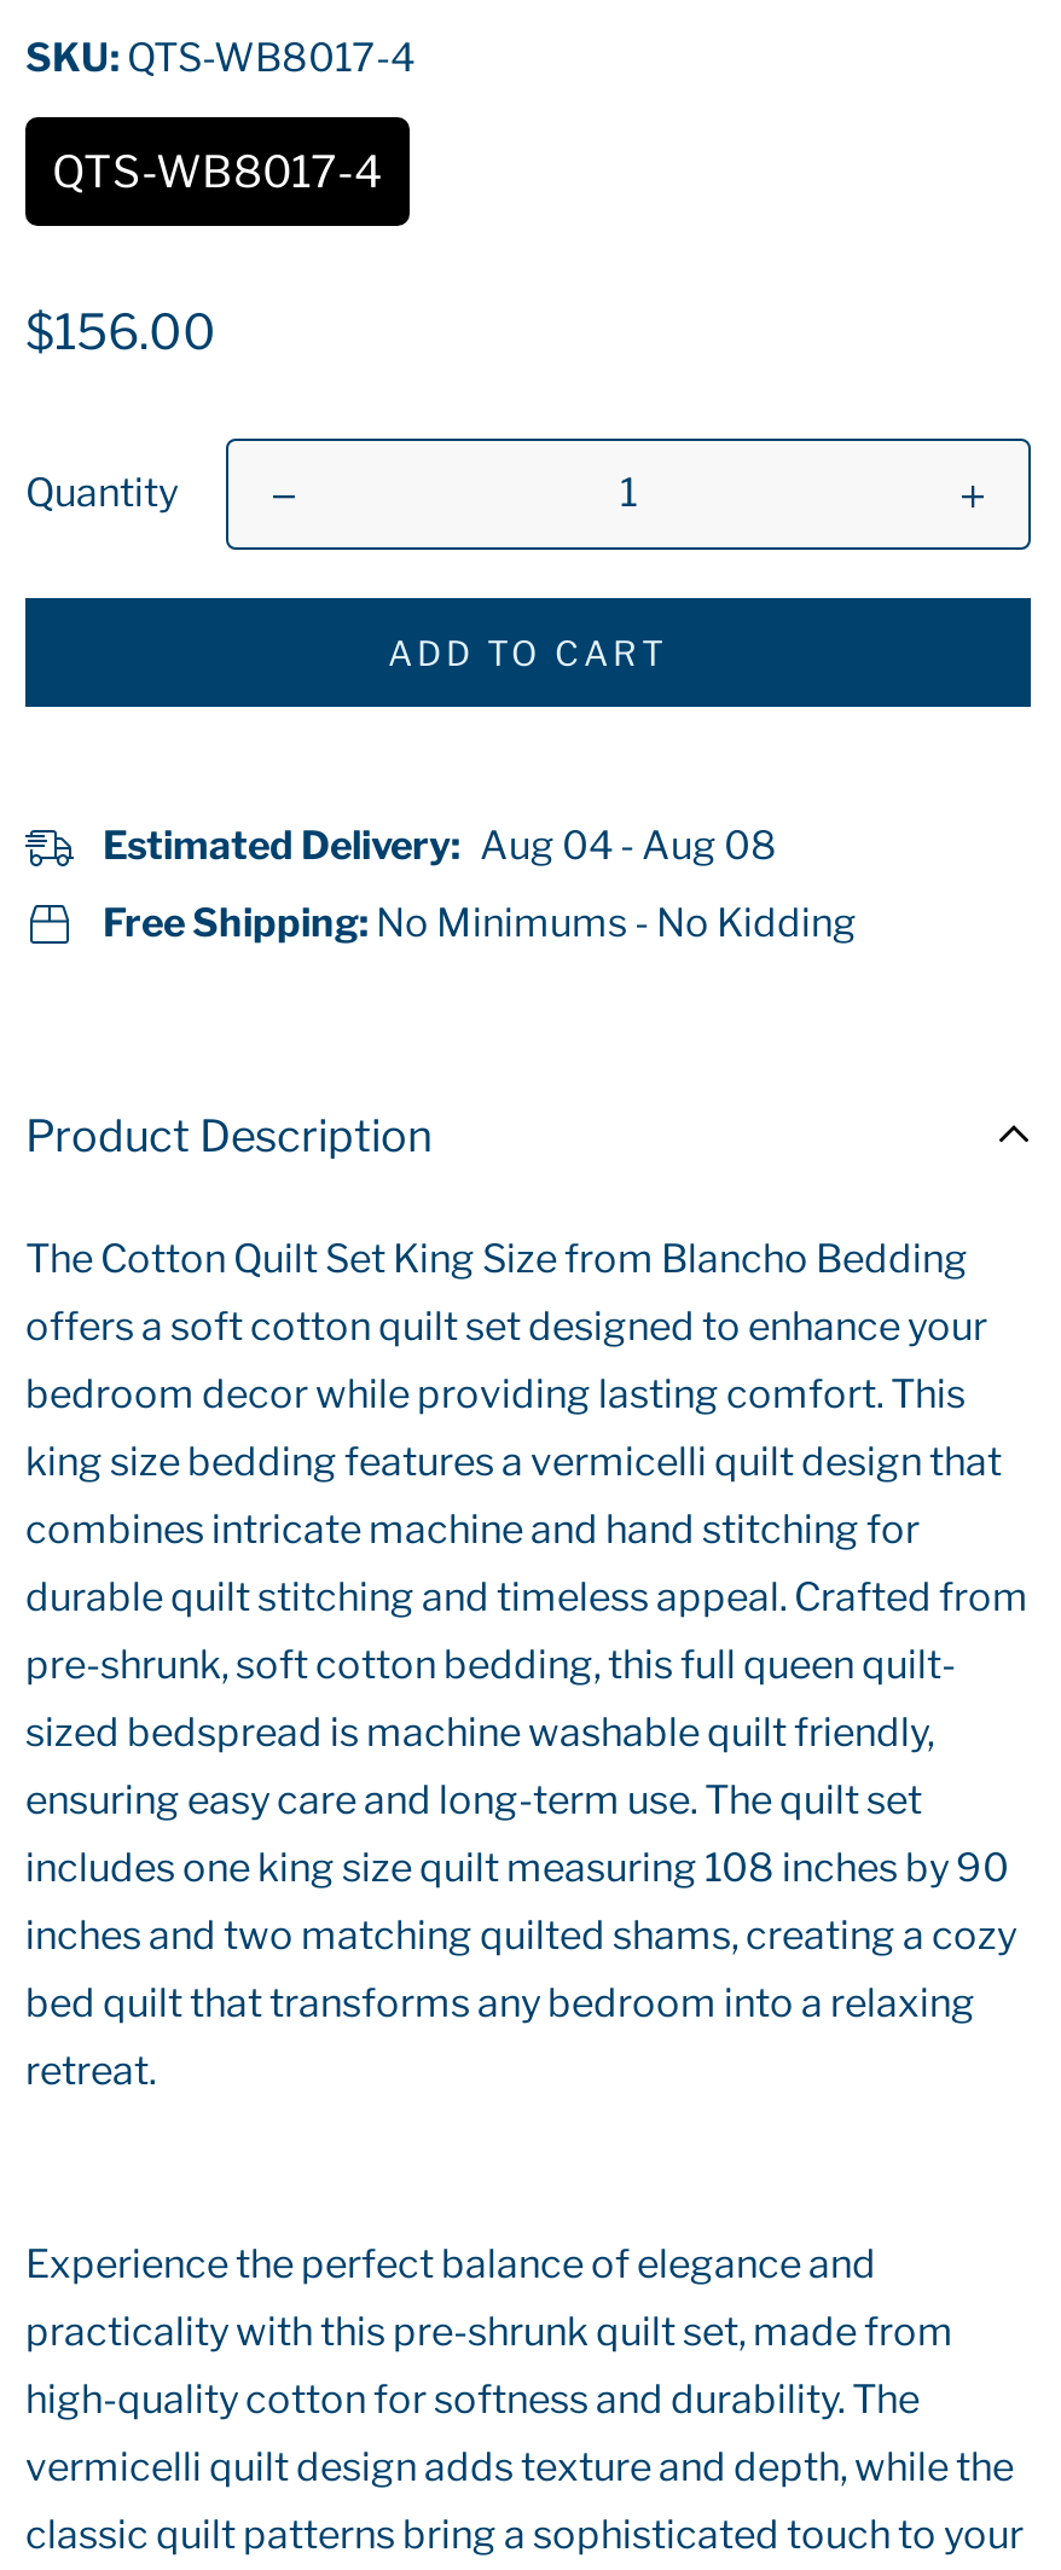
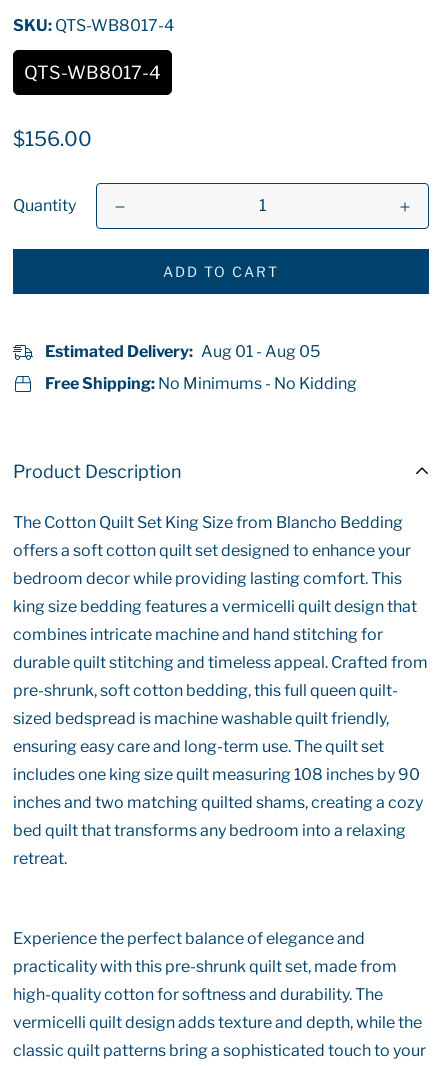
- Estimated Delivery: Aug 04 - Aug 08
+ Estimated Delivery: Aug 01 - Aug 05
